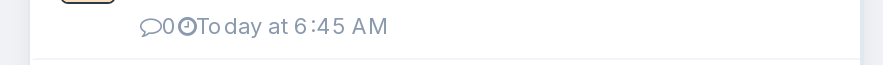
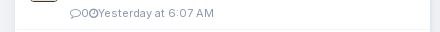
- Today at 6:45 AM
+ Yesterday at 6:07 AM
